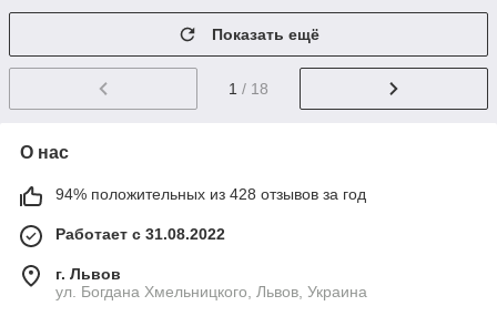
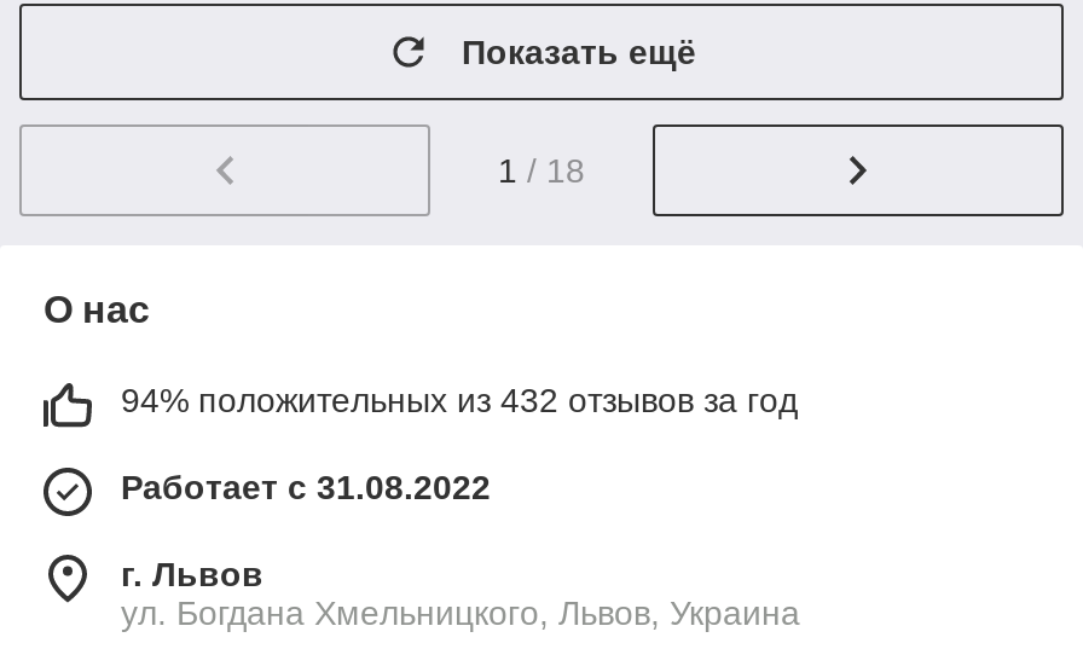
- 94% положительных из 428 отзывов за год
+ 94% положительных из 432 отзывов за год
